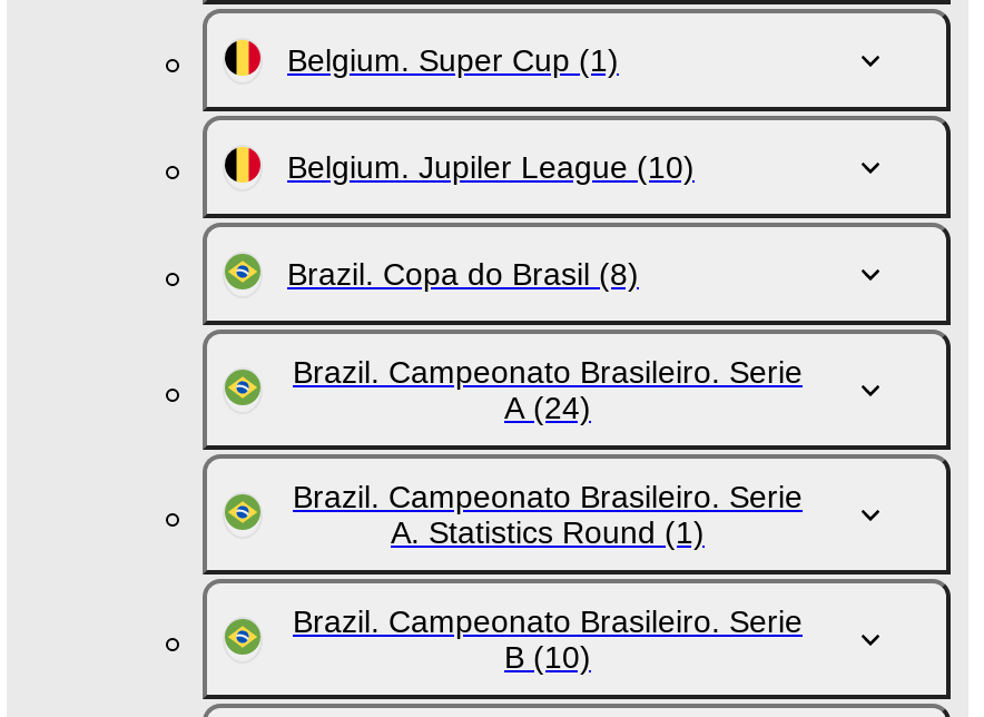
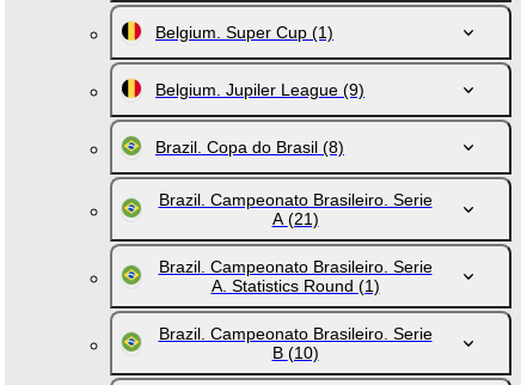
- Belgium. Jupiler League (10)
+ Belgium. Jupiler League (9)

- A (24)
+ A (21)
